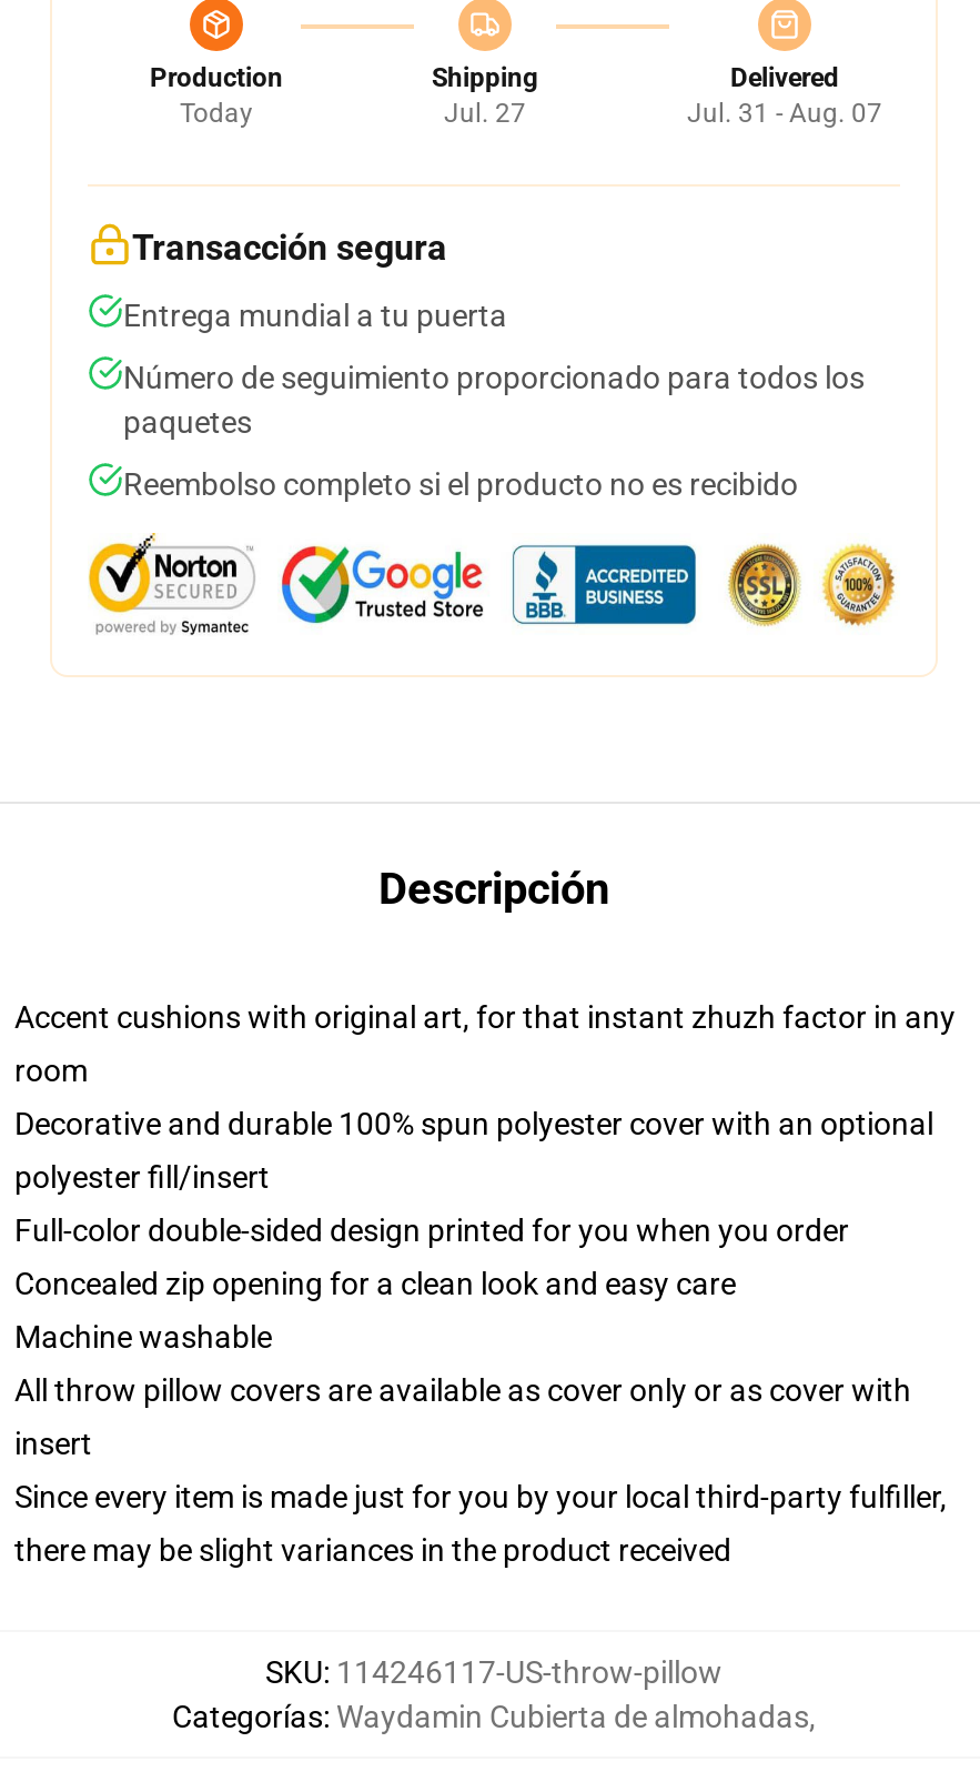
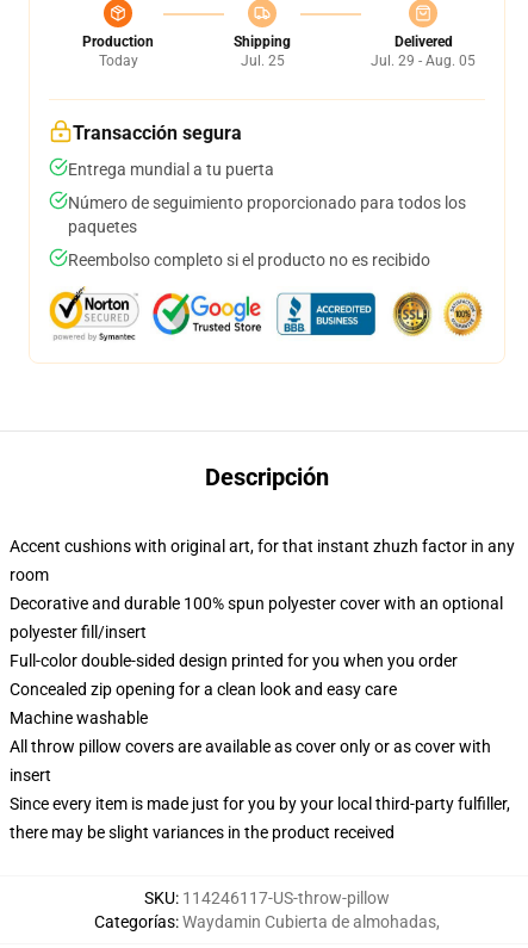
- Jul. 27
+ Jul. 25

- Jul. 31 - Aug. 07
+ Jul. 29 - Aug. 05
